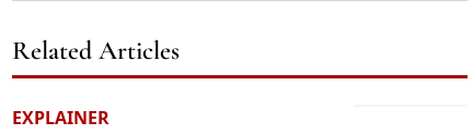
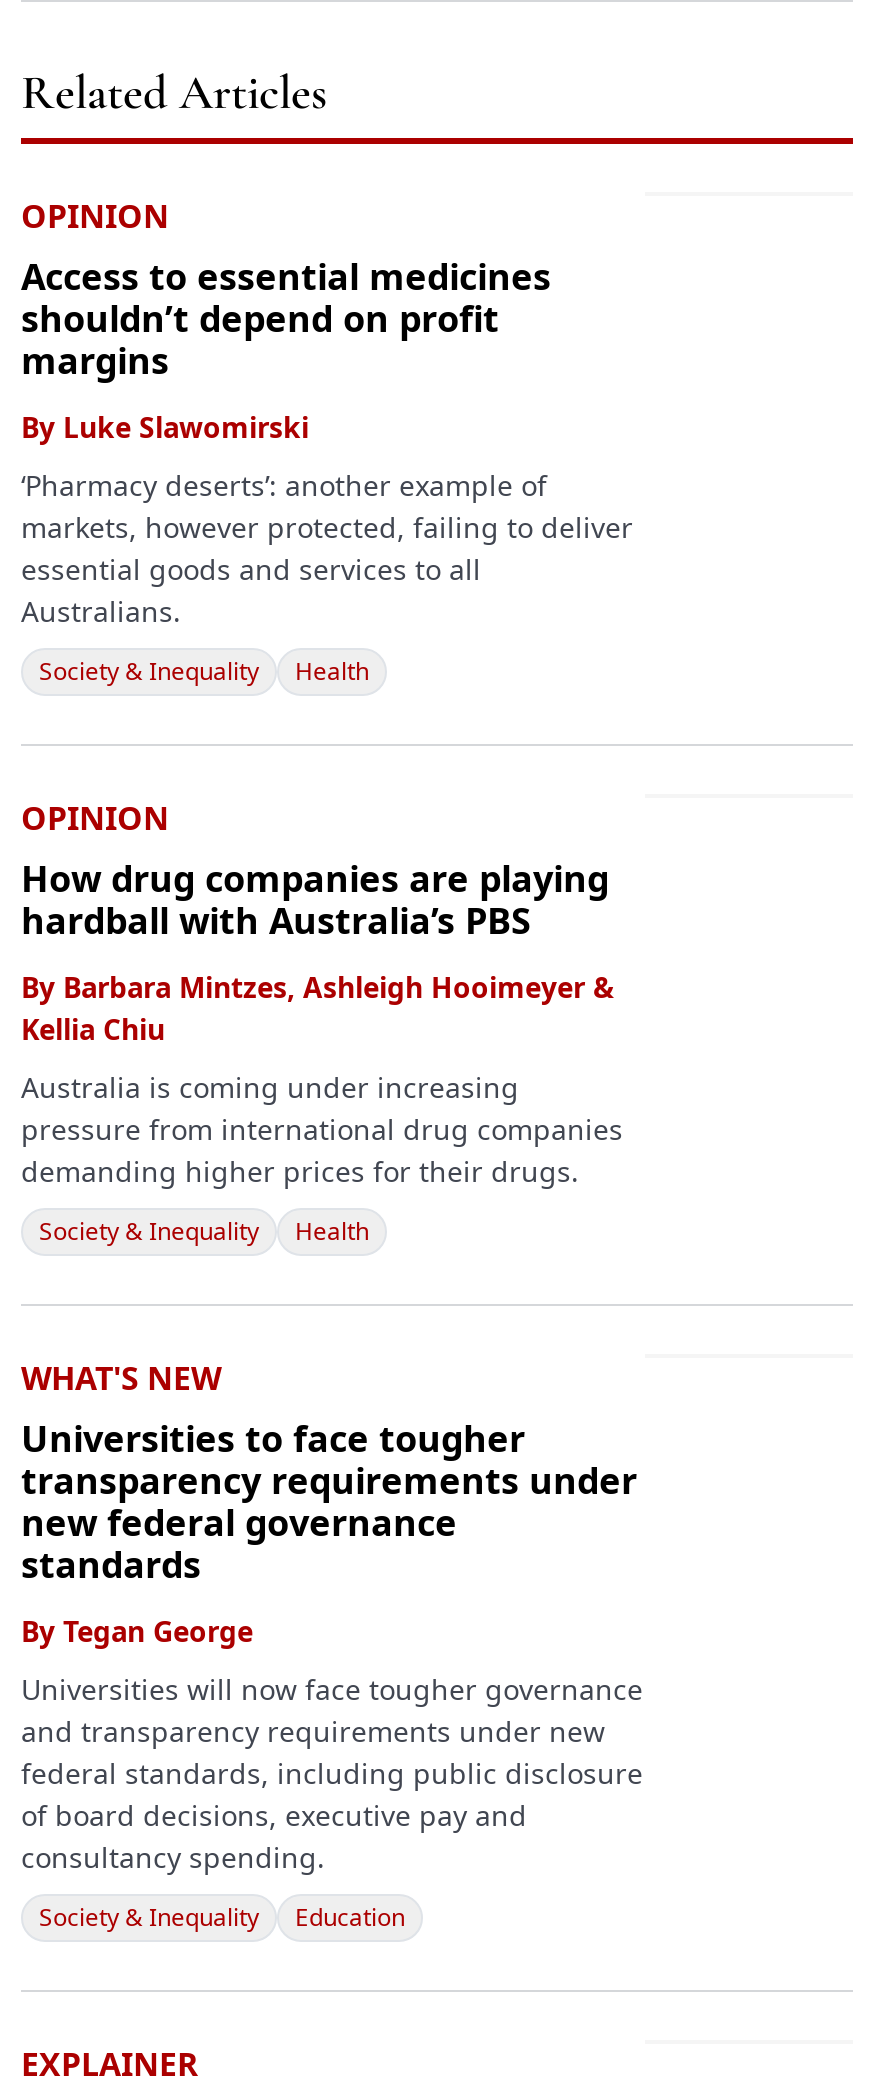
+ OPINION
+ Access to essential medicines
+ shouldn’t depend on profit
+ margins
+ By Luke Slawomirski
+ ‘Pharmacy deserts’: another example of
+ markets, however protected, failing to deliver
+ essential goods and services to all
+ Australians.
+ Society & Inequality
+ Health
+ OPINION
+ How drug companies are playing
+ hardball with Australia’s PBS
+ By Barbara Mintzes, Ashleigh Hooimeyer &
+ Kellia Chiu
+ Australia is coming under increasing
+ pressure from international drug companies
+ demanding higher prices for their drugs.
+ Society & Inequality
+ Health
+ WHAT'S NEW
+ Universities to face tougher
+ transparency requirements under
+ new federal governance
+ standards
+ By Tegan George
+ Universities will now face tougher governance
+ and transparency requirements under new
+ federal standards, including public disclosure
+ of board decisions, executive pay and
+ consultancy spending.
+ Society & Inequality
+ Education
